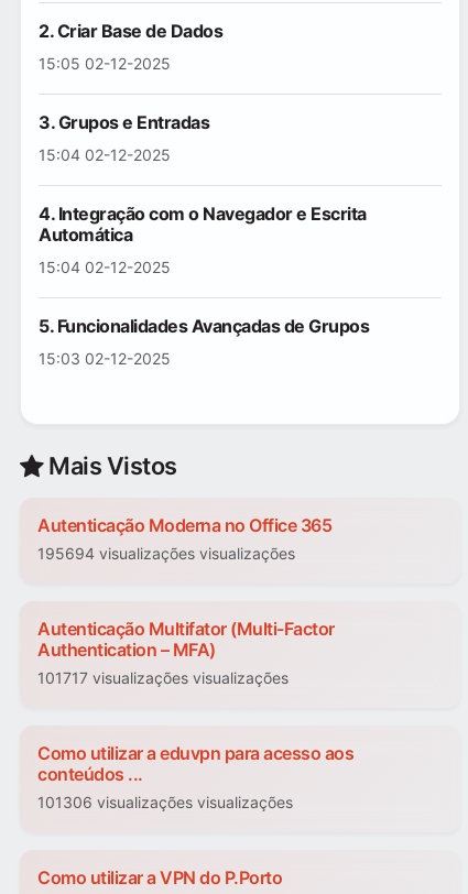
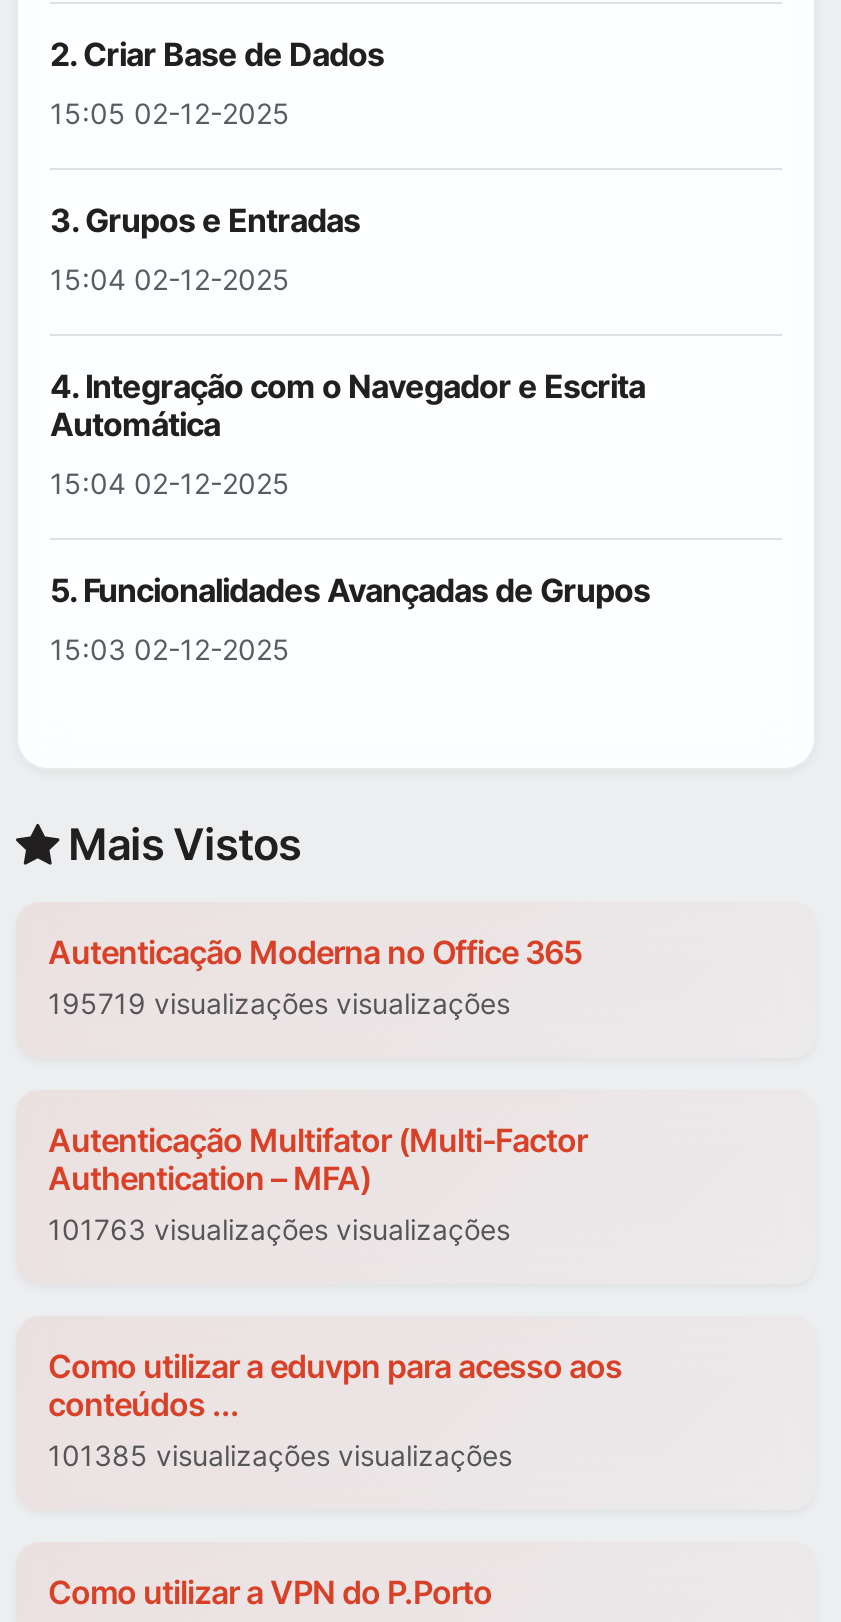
- 195694 visualizações visualizações
+ 195719 visualizações visualizações

- 101717 visualizações visualizações
+ 101763 visualizações visualizações

- 101306 visualizações visualizações
+ 101385 visualizações visualizações
